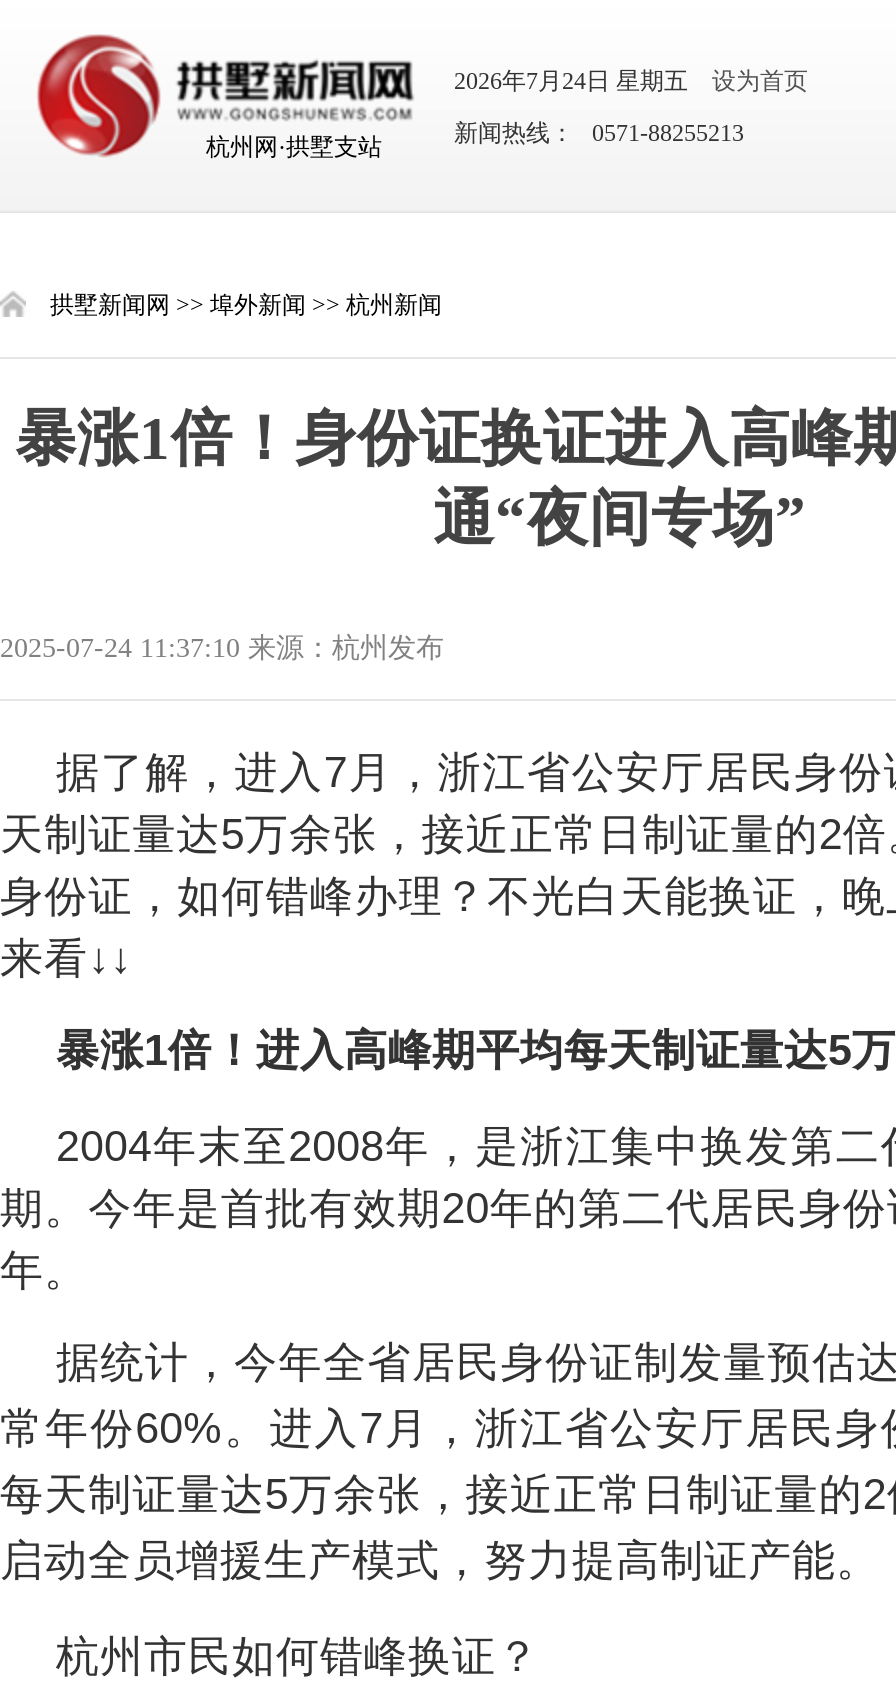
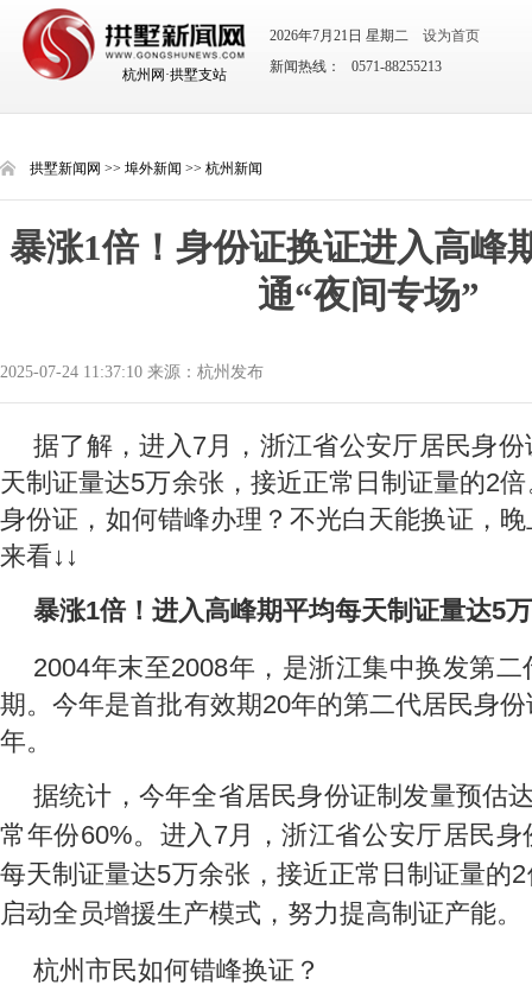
- 2026年7月24日 星期五设为首页
+ 2026年7月21日 星期二设为首页
